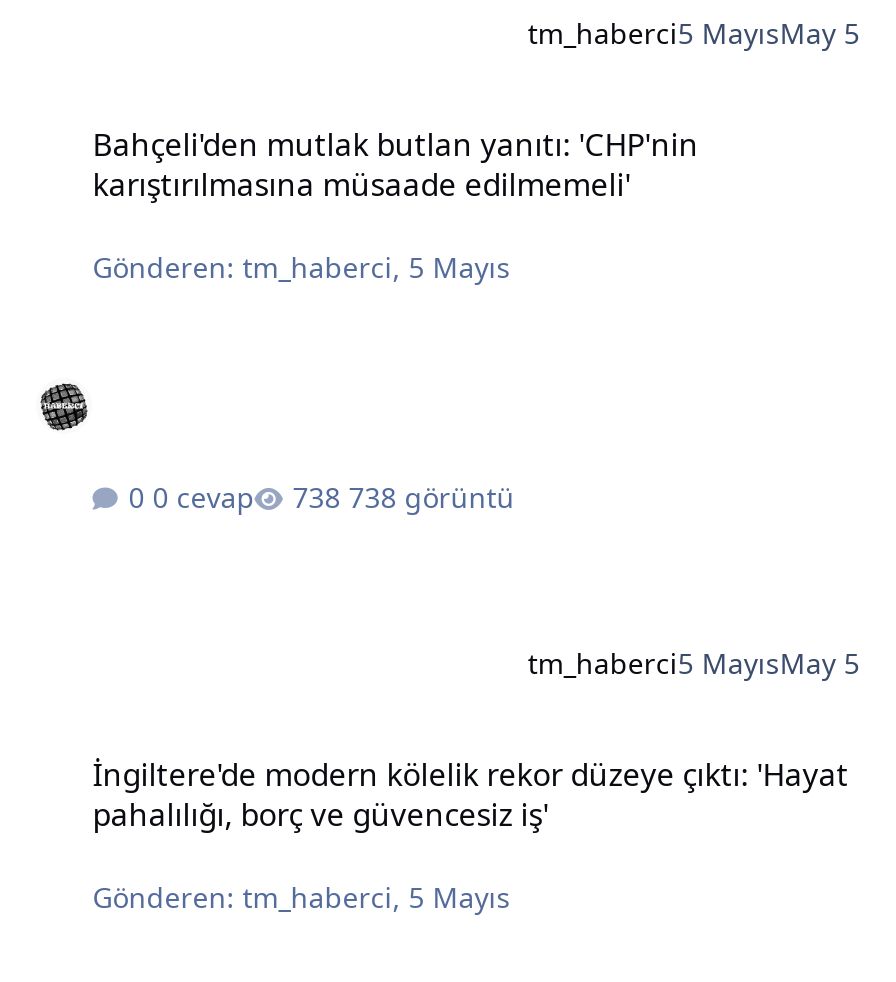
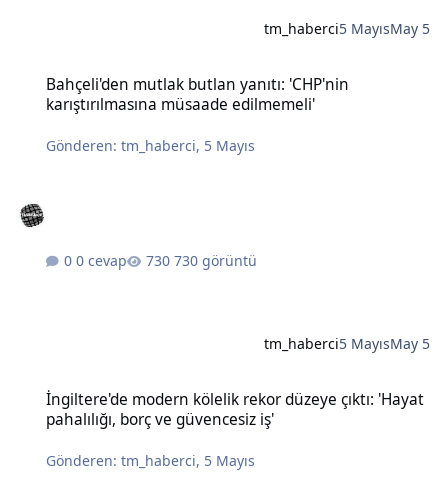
- 738 görüntü
+ 730 görüntü
